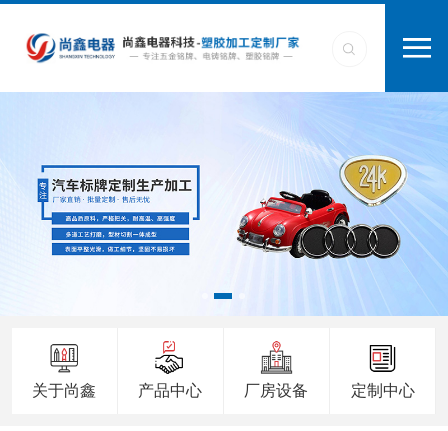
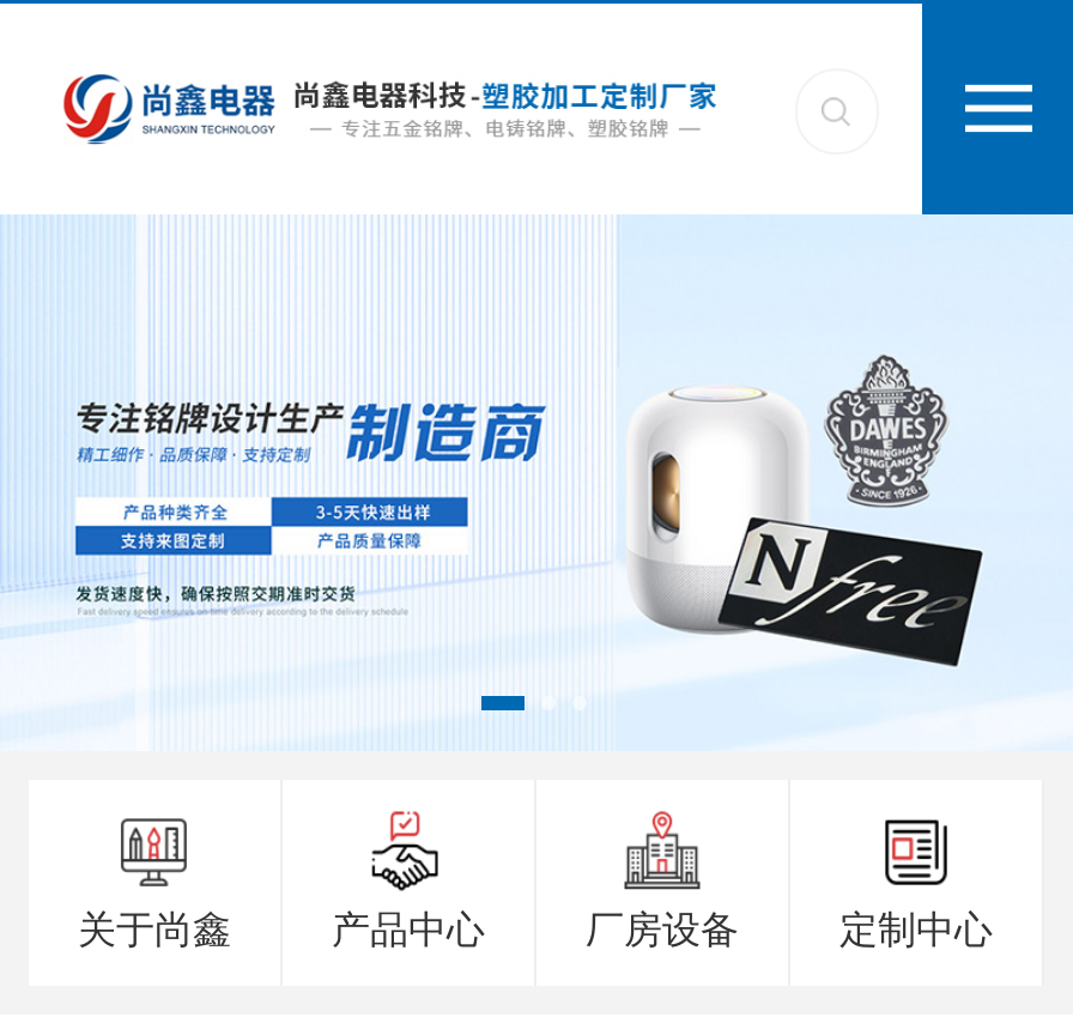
- [image]
+ [image]
